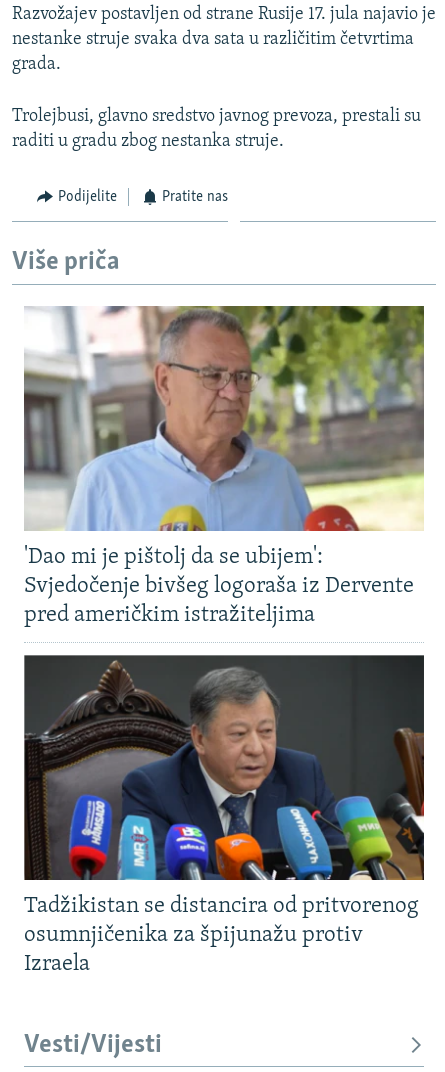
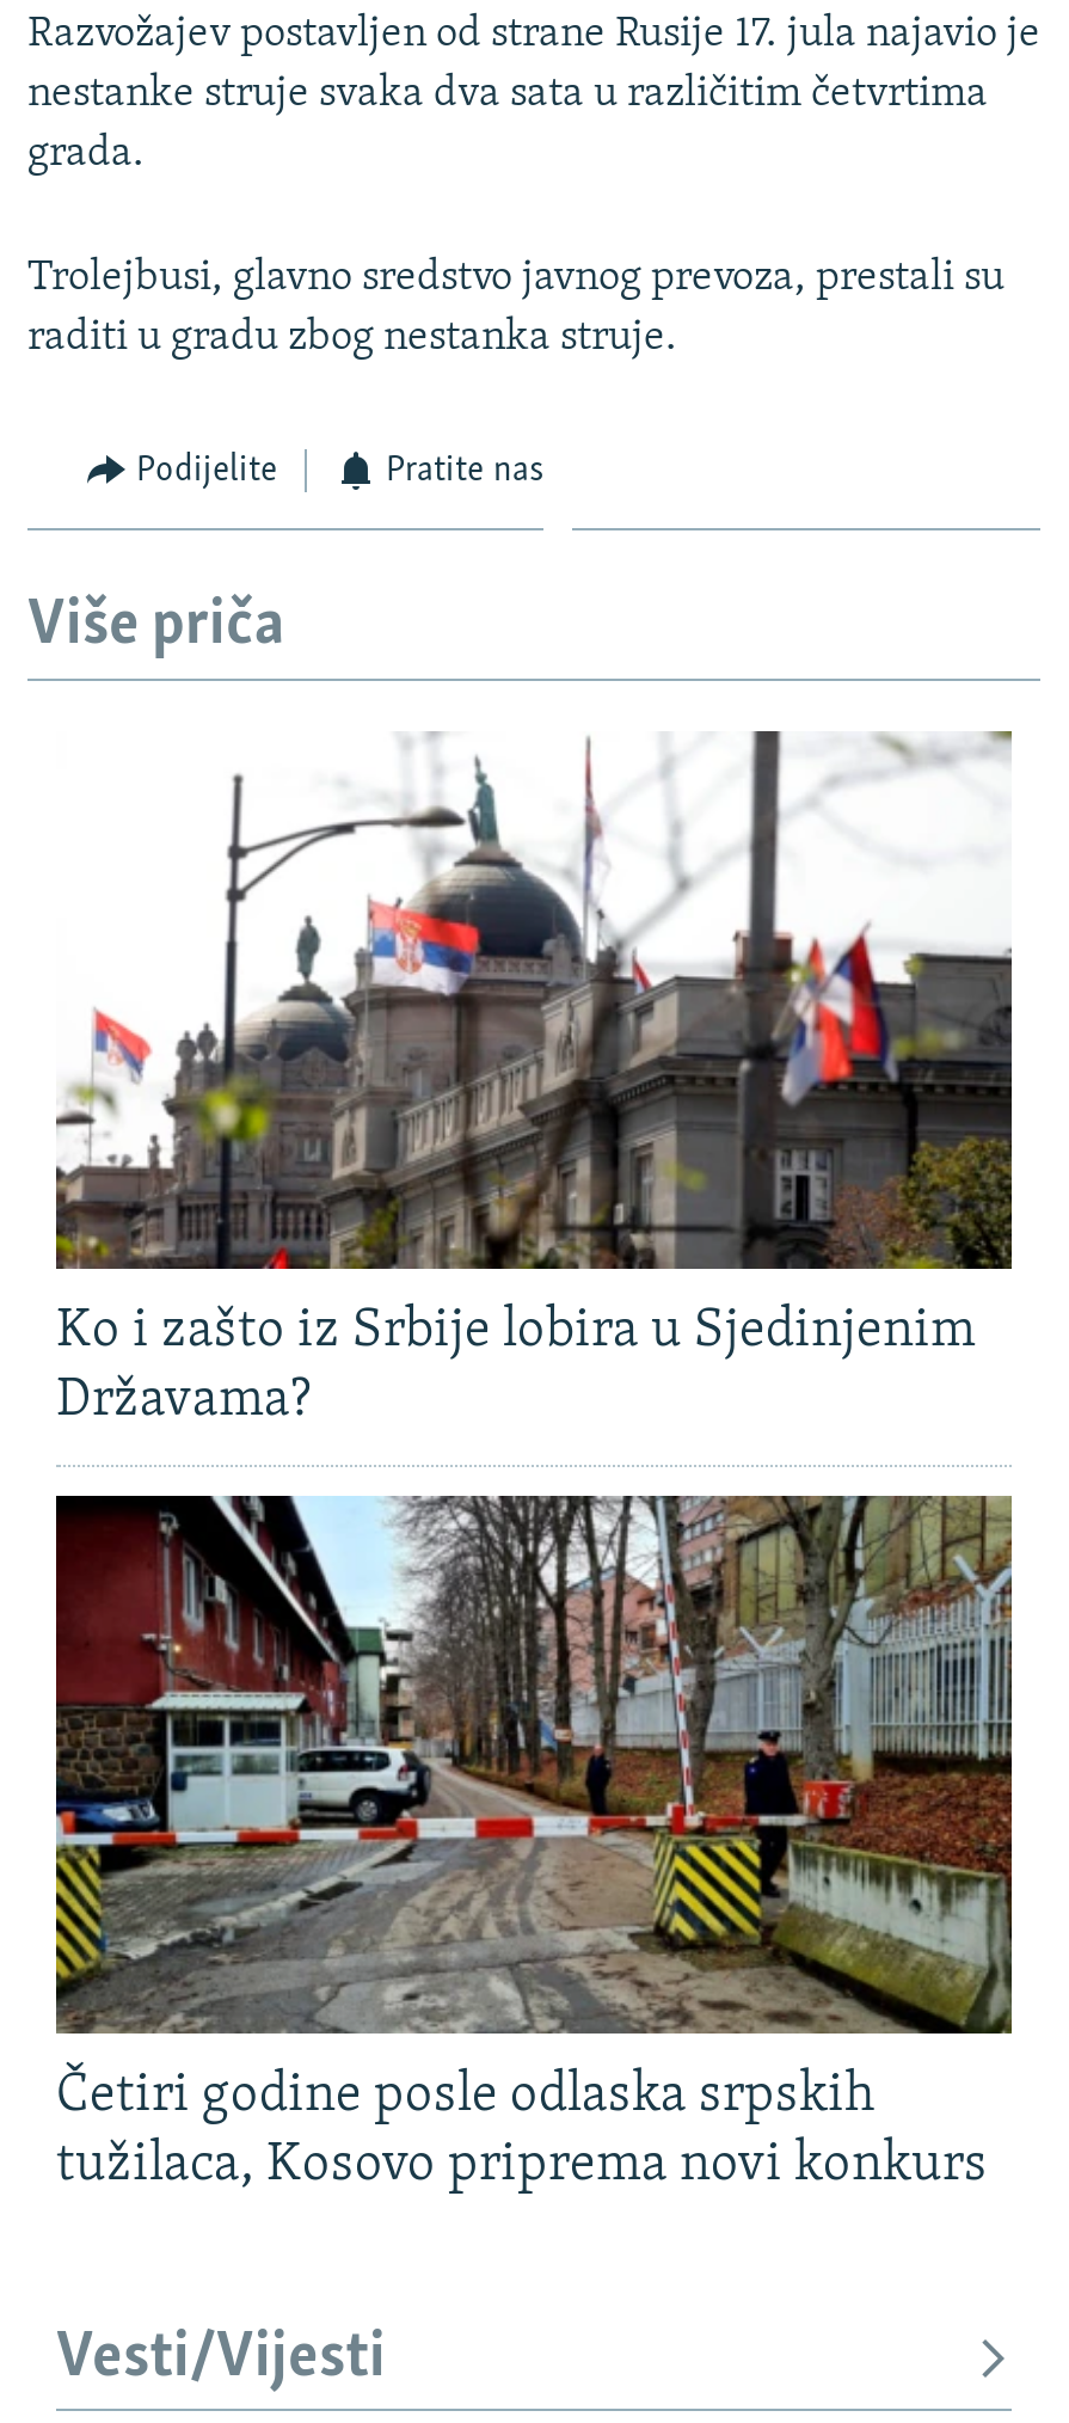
- [image]
- 'Dao mi je pištolj da se ubijem':
- Svjedočenje bivšeg logoraša iz Dervente
- pred američkim istražiteljima
+ [image]
+ Ko i zašto iz Srbije lobira u Sjedinjenim
+ Državama?

- [image]
- Tadžikistan se distancira od pritvorenog
- osumnjičenika za špijunažu protiv
- Izraela
+ [image]
+ Četiri godine posle odlaska srpskih
+ tužilaca, Kosovo priprema novi konkurs
